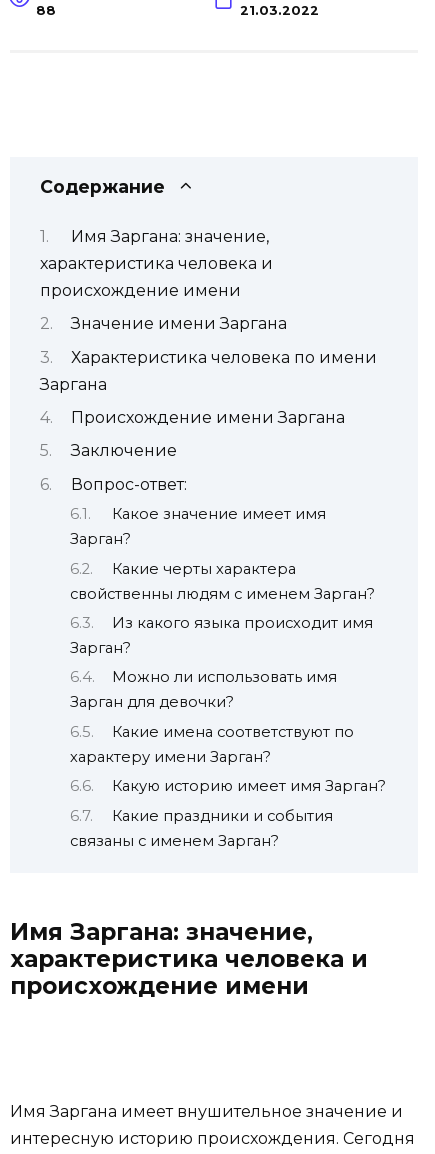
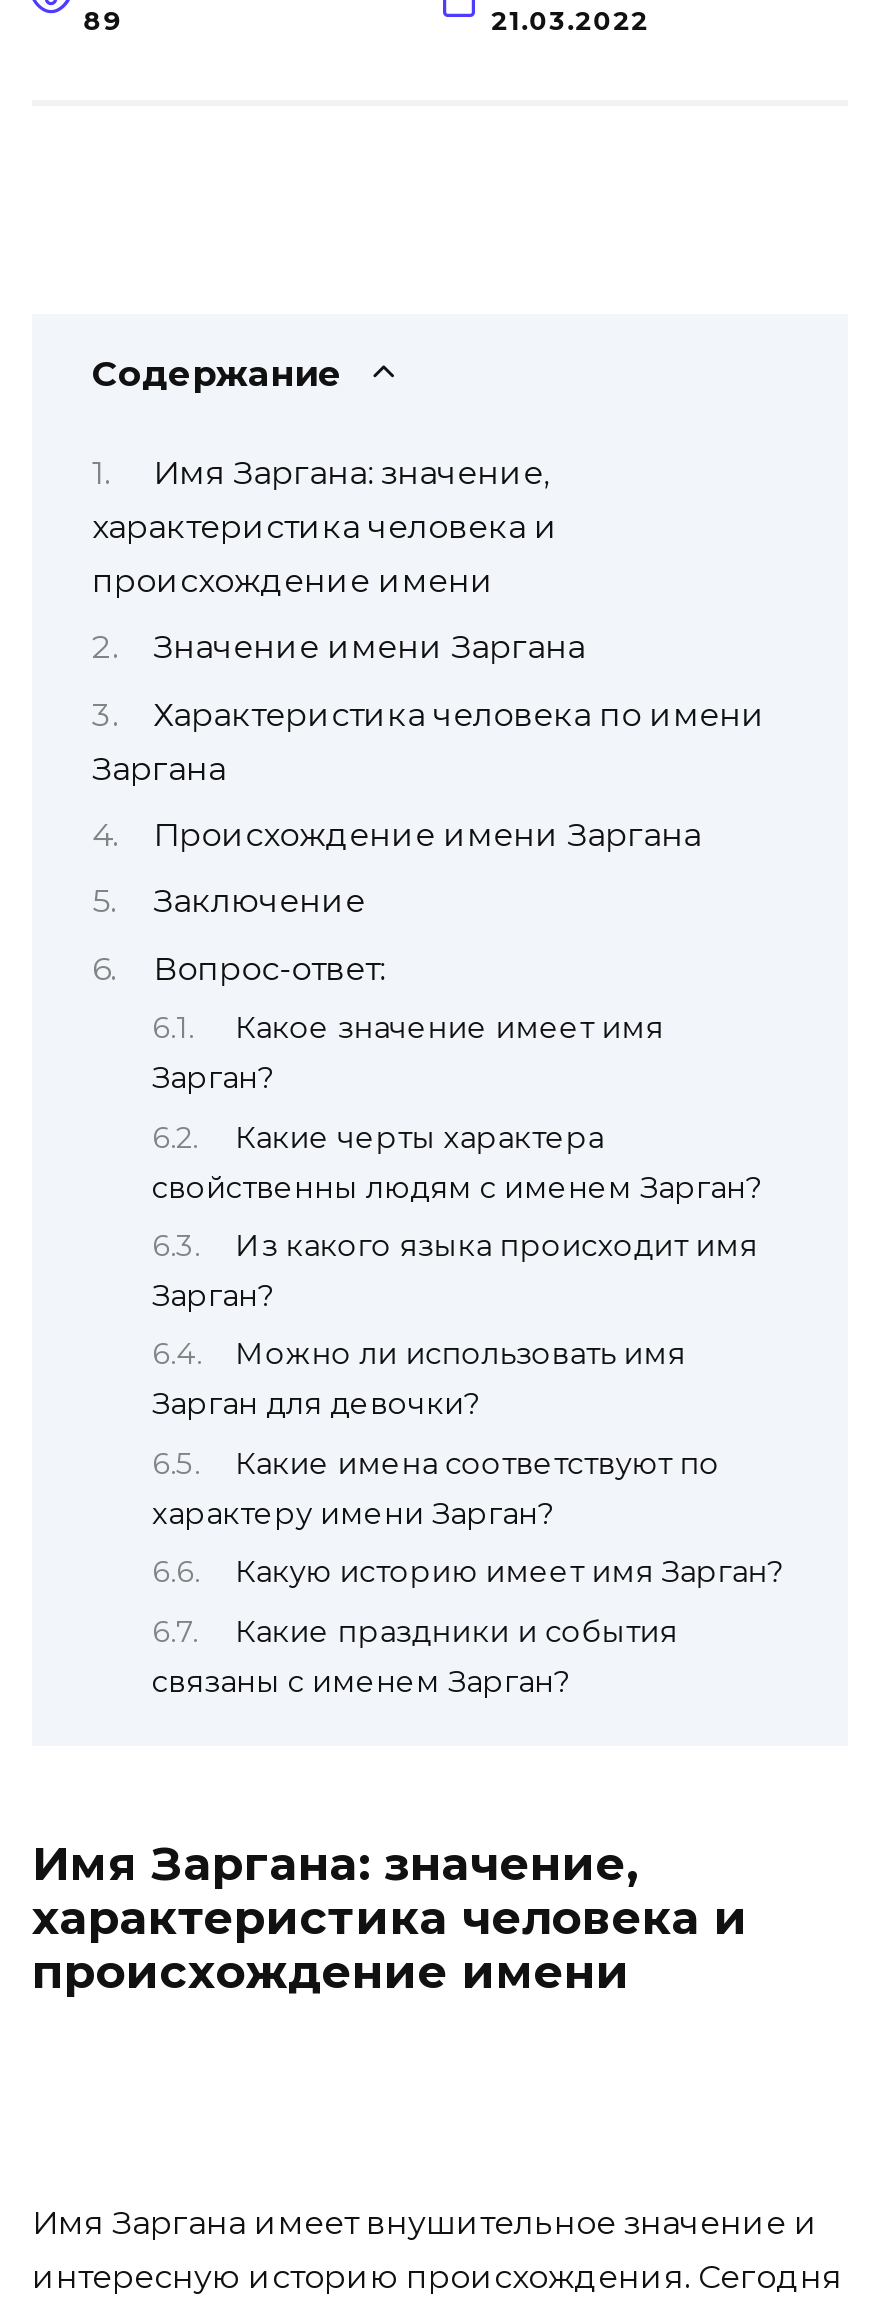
- 88
+ 89
